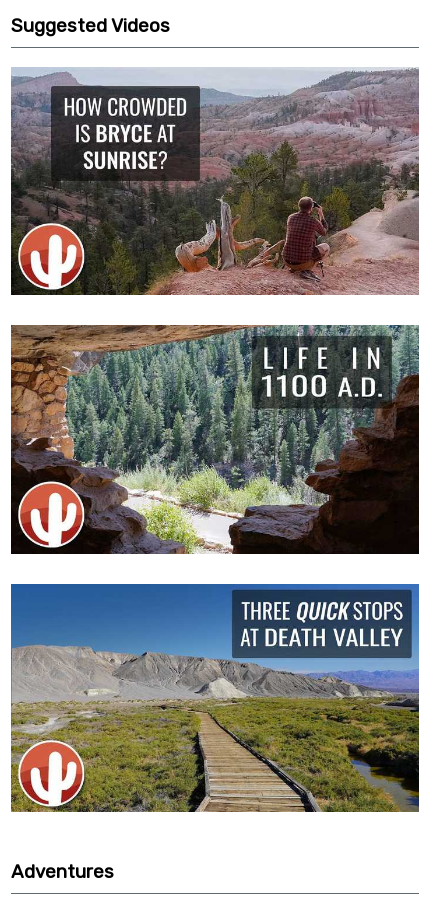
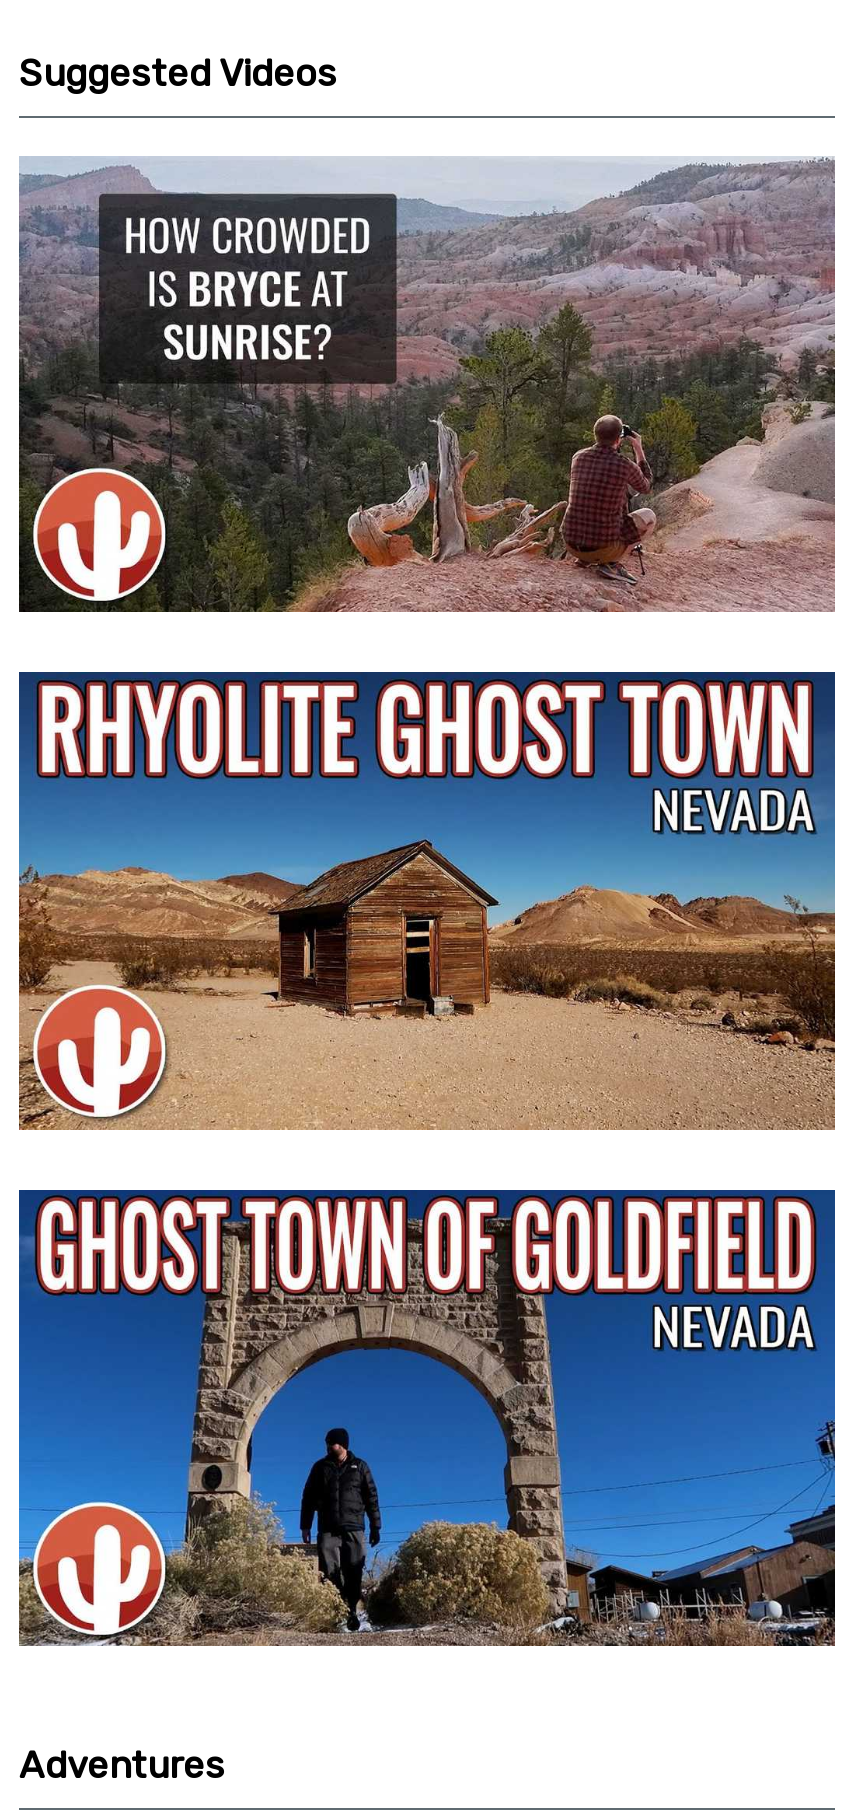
- [image]
+ [image]

- [image]
+ [image]
